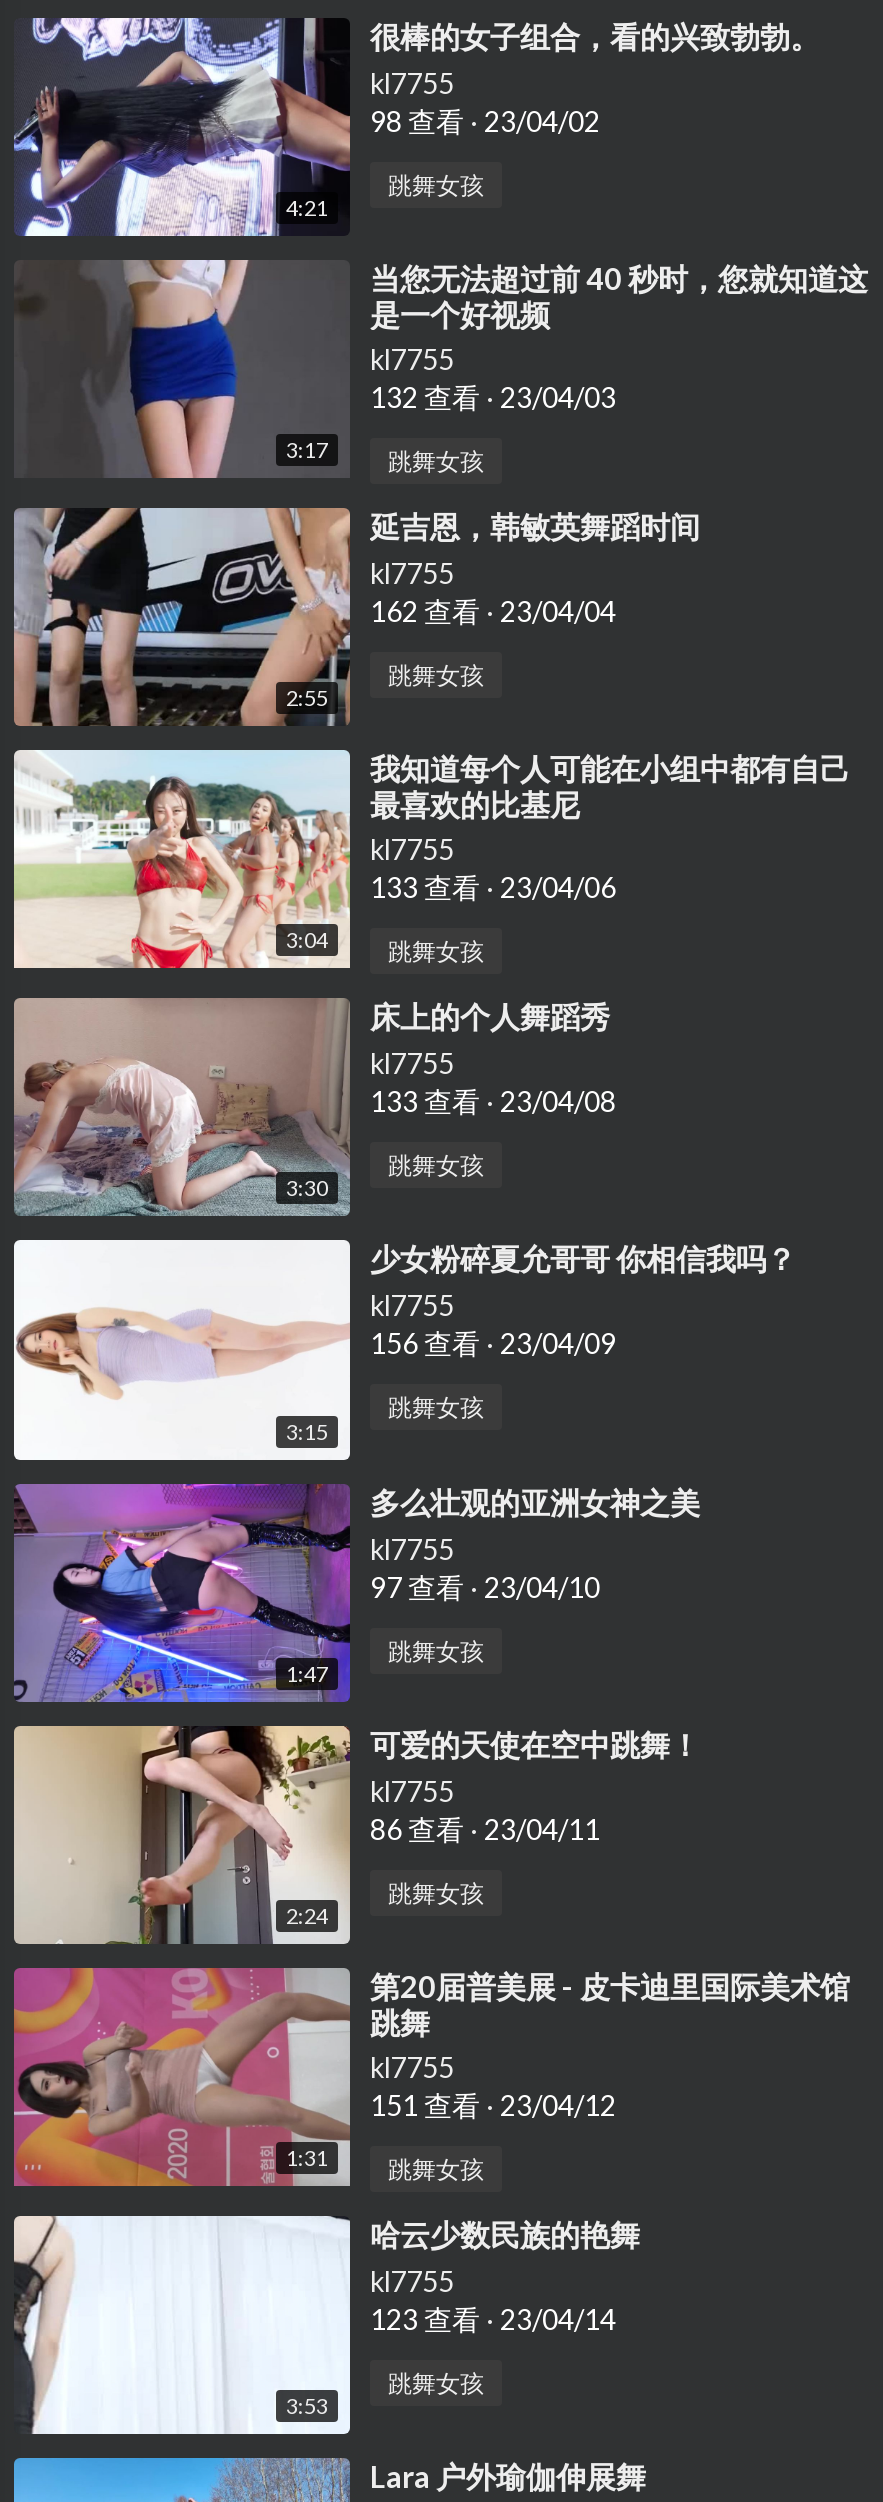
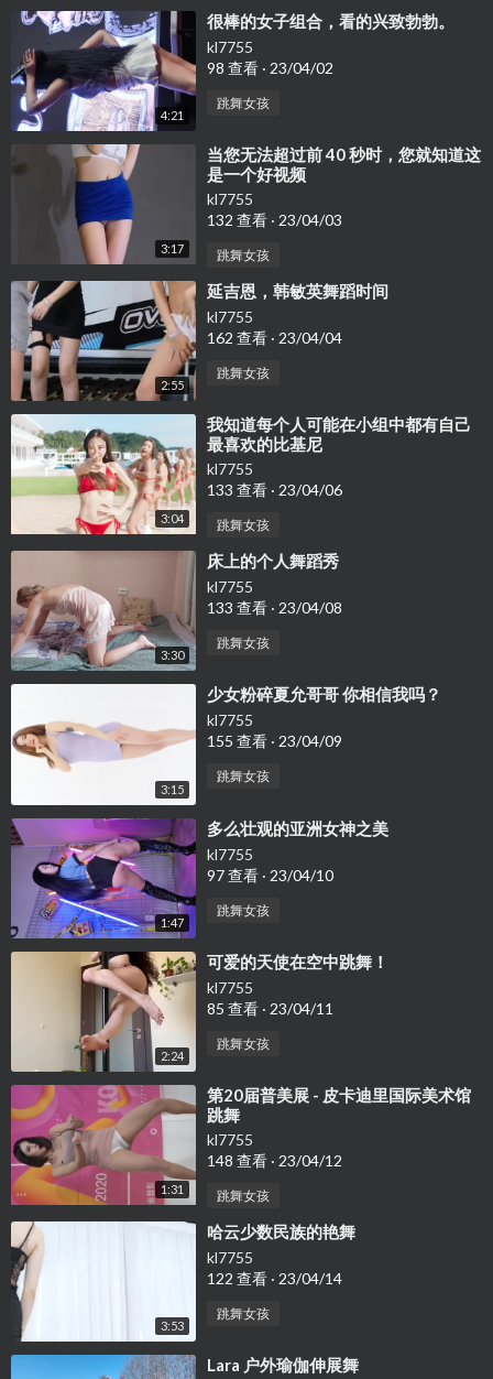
- 156 查看· 23/04/09
+ 155 查看· 23/04/09

- 86 查看· 23/04/11
+ 85 查看· 23/04/11

- 151 查看· 23/04/12
+ 148 查看· 23/04/12

- 123 查看· 23/04/14
+ 122 查看· 23/04/14
